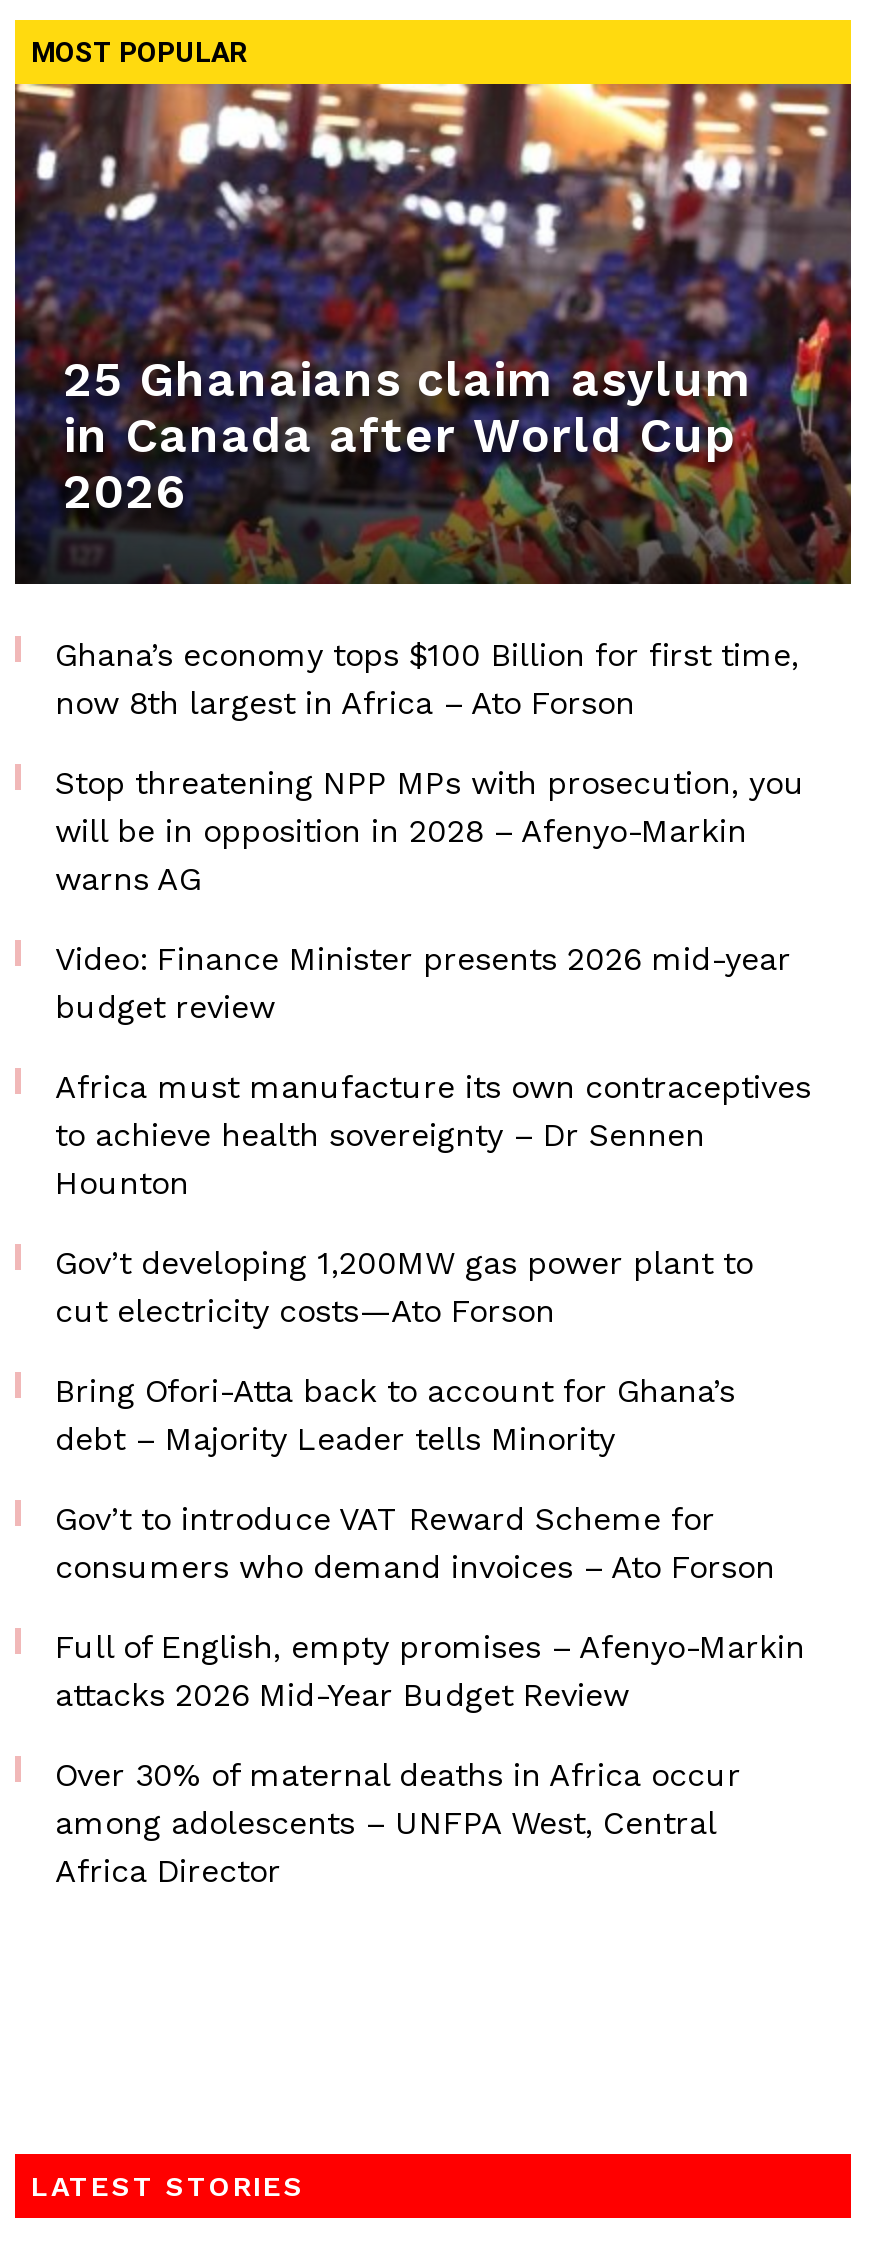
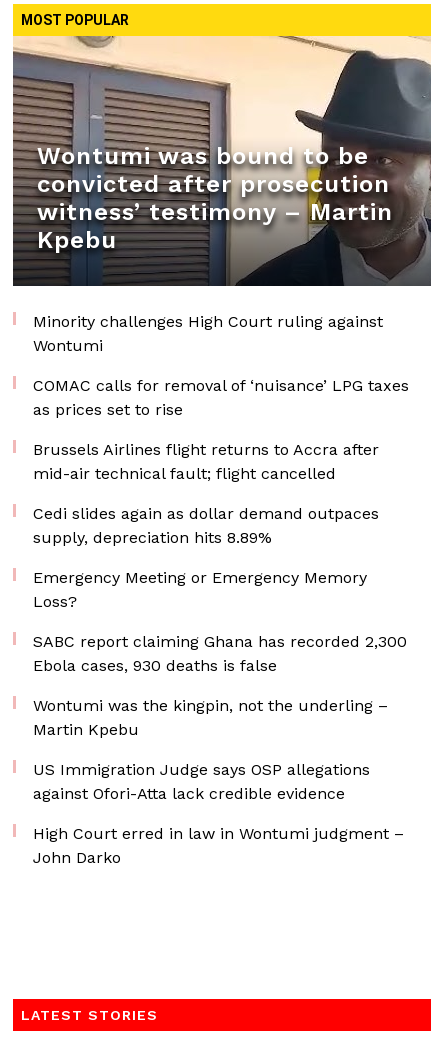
- [image]
- 25 Ghanaians claim asylum
- in Canada after World Cup
- 2026
+ [image]
+ Wontumi was bound to be
+ convicted after prosecution
+ witness’ testimony – Martin
+ Kpebu

- Ghana’s economy tops $100 Billion for first time,
- now 8th largest in Africa – Ato Forson
+ Minority challenges High Court ruling against
+ Wontumi

- Stop threatening NPP MPs with prosecution, you
- will be in opposition in 2028 – Afenyo-Markin
- warns AG
+ COMAC calls for removal of ‘nuisance’ LPG taxes
+ as prices set to rise

- Video: Finance Minister presents 2026 mid-year
- budget review
+ Brussels Airlines flight returns to Accra after
+ mid-air technical fault; flight cancelled

- Africa must manufacture its own contraceptives
- to achieve health sovereignty – Dr Sennen
- Hounton
+ Cedi slides again as dollar demand outpaces
+ supply, depreciation hits 8.89%

- Gov’t developing 1,200MW gas power plant to
- cut electricity costs—Ato Forson
+ Emergency Meeting or Emergency Memory
+ Loss?

- Bring Ofori-Atta back to account for Ghana’s
- debt – Majority Leader tells Minority
+ SABC report claiming Ghana has recorded 2,300
+ Ebola cases, 930 deaths is false

- Gov’t to introduce VAT Reward Scheme for
- consumers who demand invoices – Ato Forson
+ Wontumi was the kingpin, not the underling –
+ Martin Kpebu

- Full of English, empty promises – Afenyo-Markin
- attacks 2026 Mid-Year Budget Review
+ US Immigration Judge says OSP allegations
+ against Ofori-Atta lack credible evidence

- Over 30% of maternal deaths in Africa occur
- among adolescents – UNFPA West, Central
- Africa Director
+ High Court erred in law in Wontumi judgment –
+ John Darko
